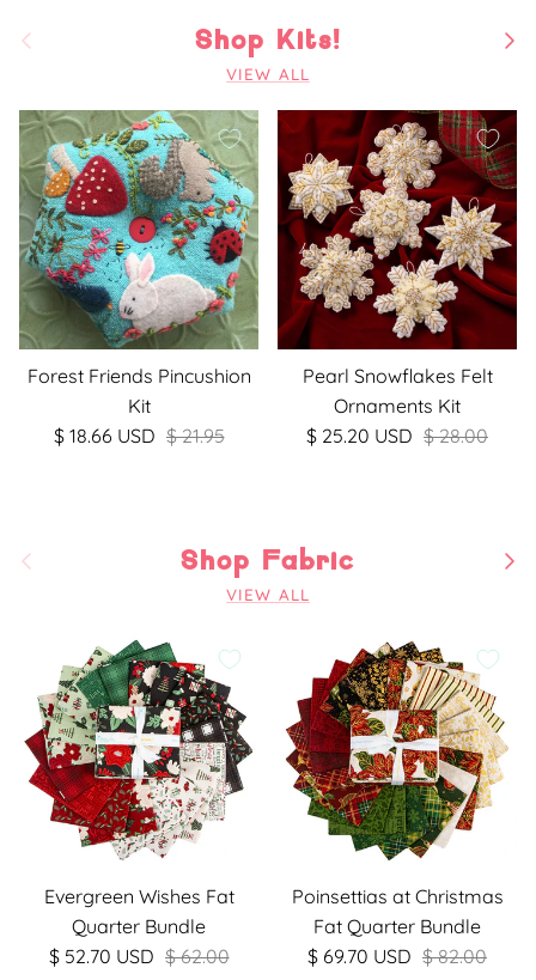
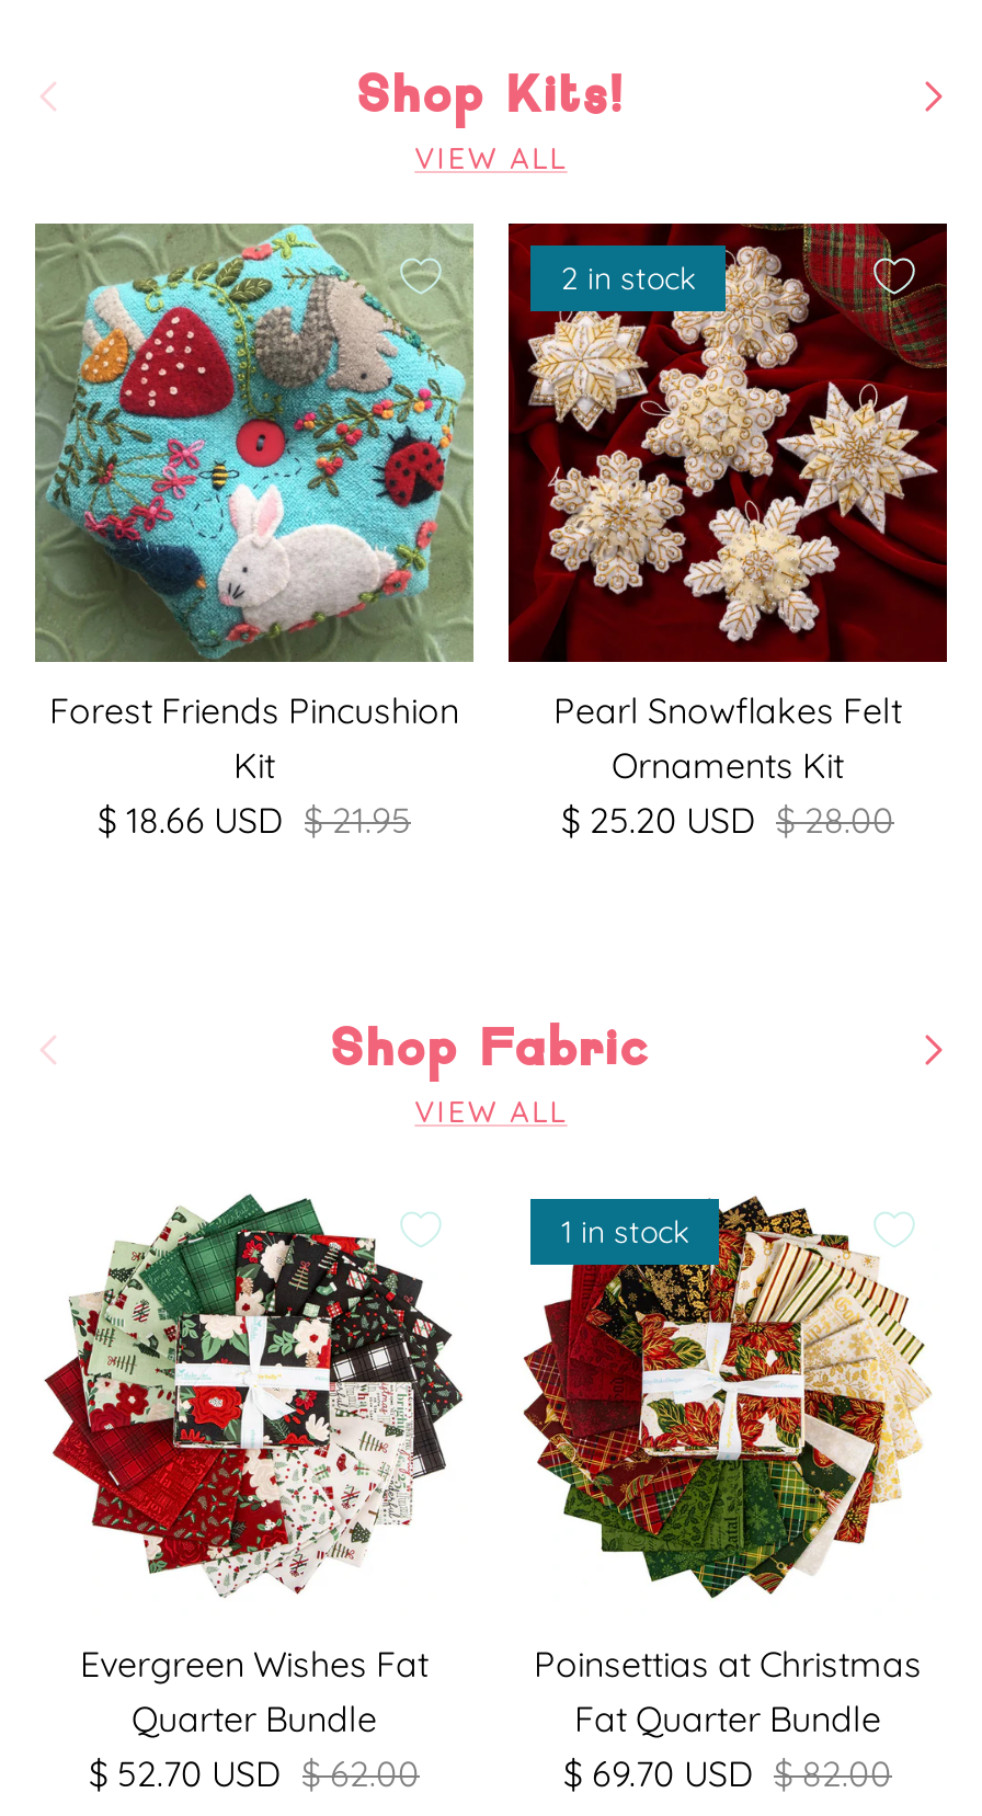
+ 2 in stock

+ 1 in stock
